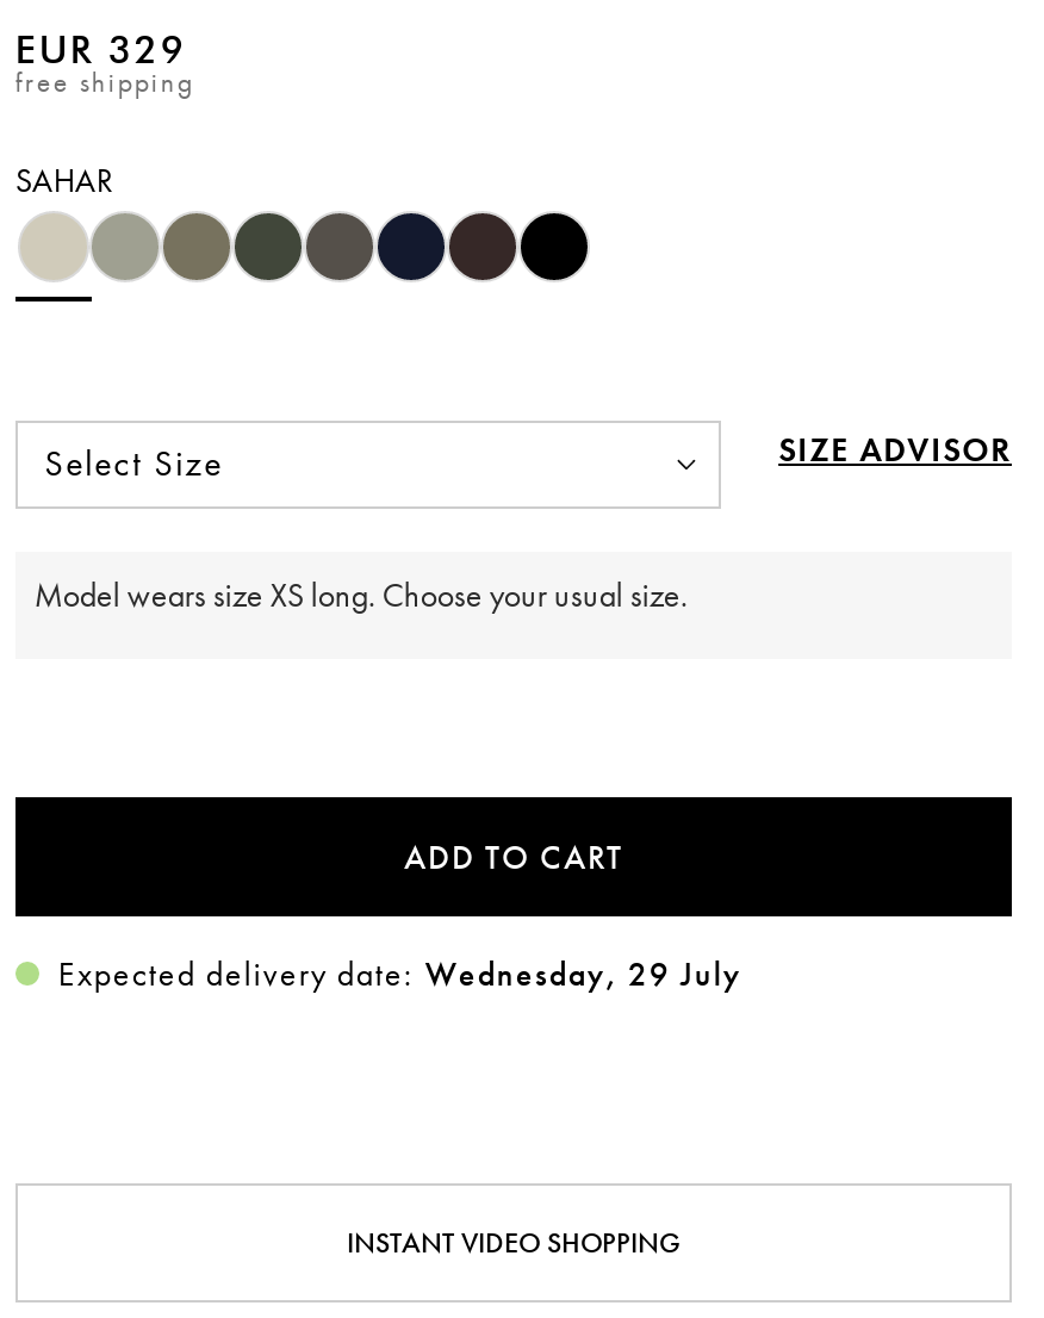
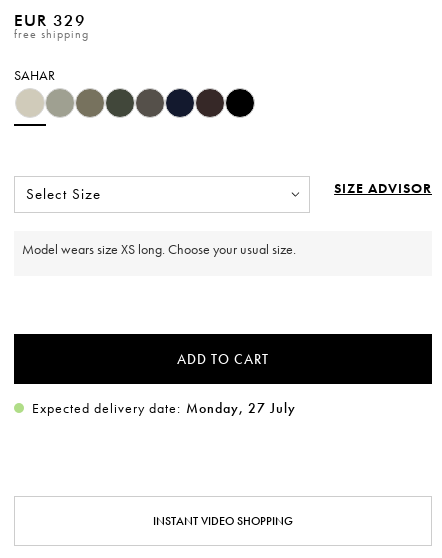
- Expected delivery date: Wednesday, 29 July
+ Expected delivery date: Monday, 27 July
